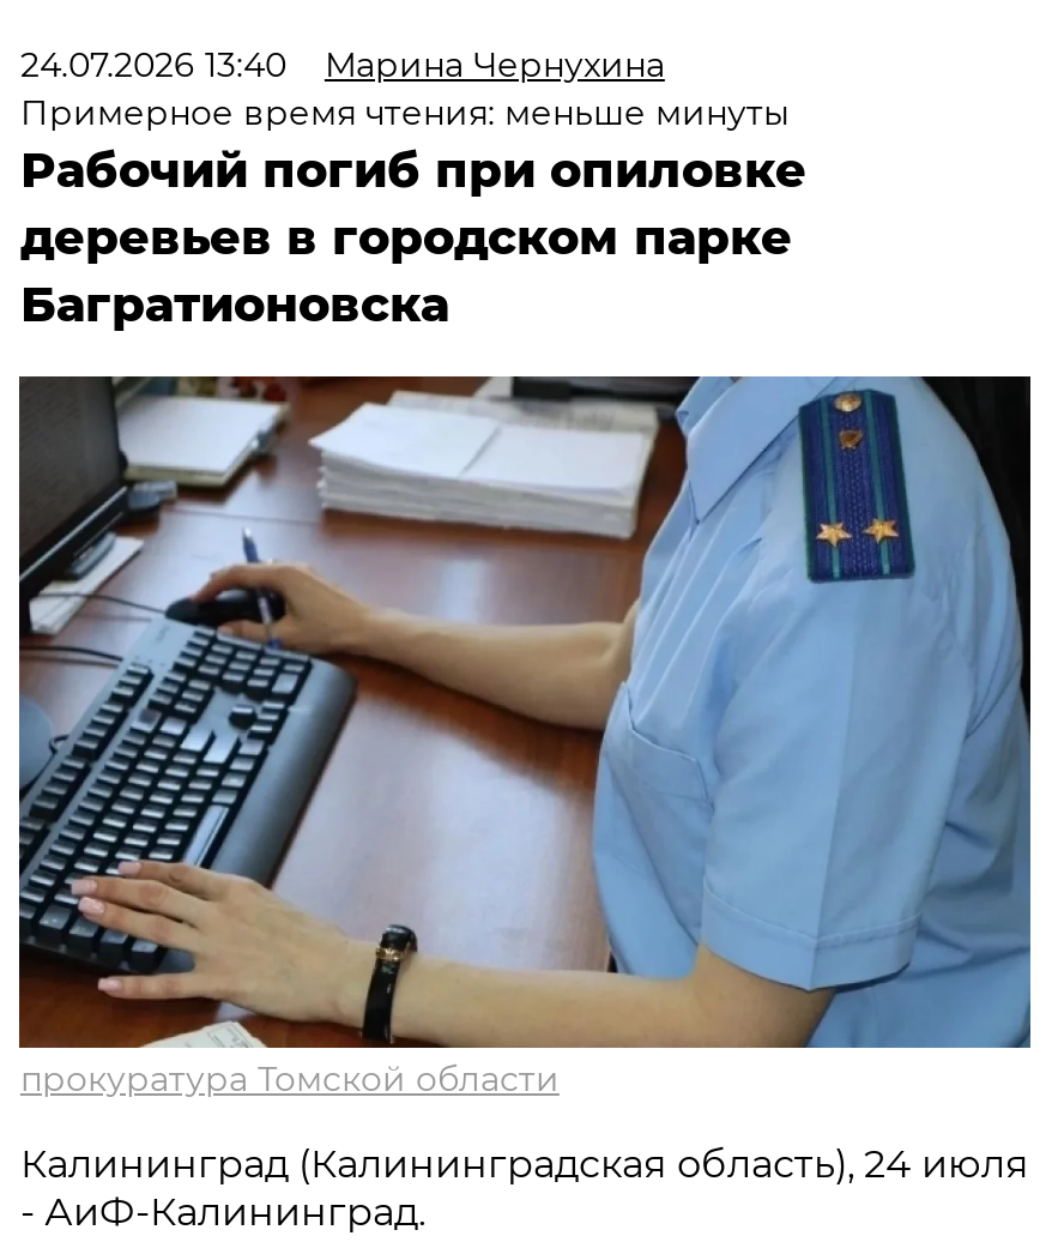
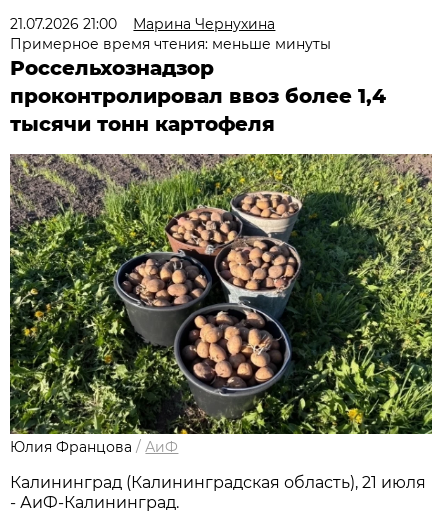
- 24.07.2026 13:40 Марина Чернухина
+ 21.07.2026 21:00 Марина Чернухина

- Рабочий погиб при опиловке
- деревьев в городском парке
- Багратионовска
+ Россельхознадзор
+ проконтролировал ввоз более 1,4
+ тысячи тонн картофеля

- [image]
- прокуратура Томской области
+ [image]
+ Юлия Францова / АиФ

- Калининград (Калининградская область), 24 июля
+ Калининград (Калининградская область), 21 июля
